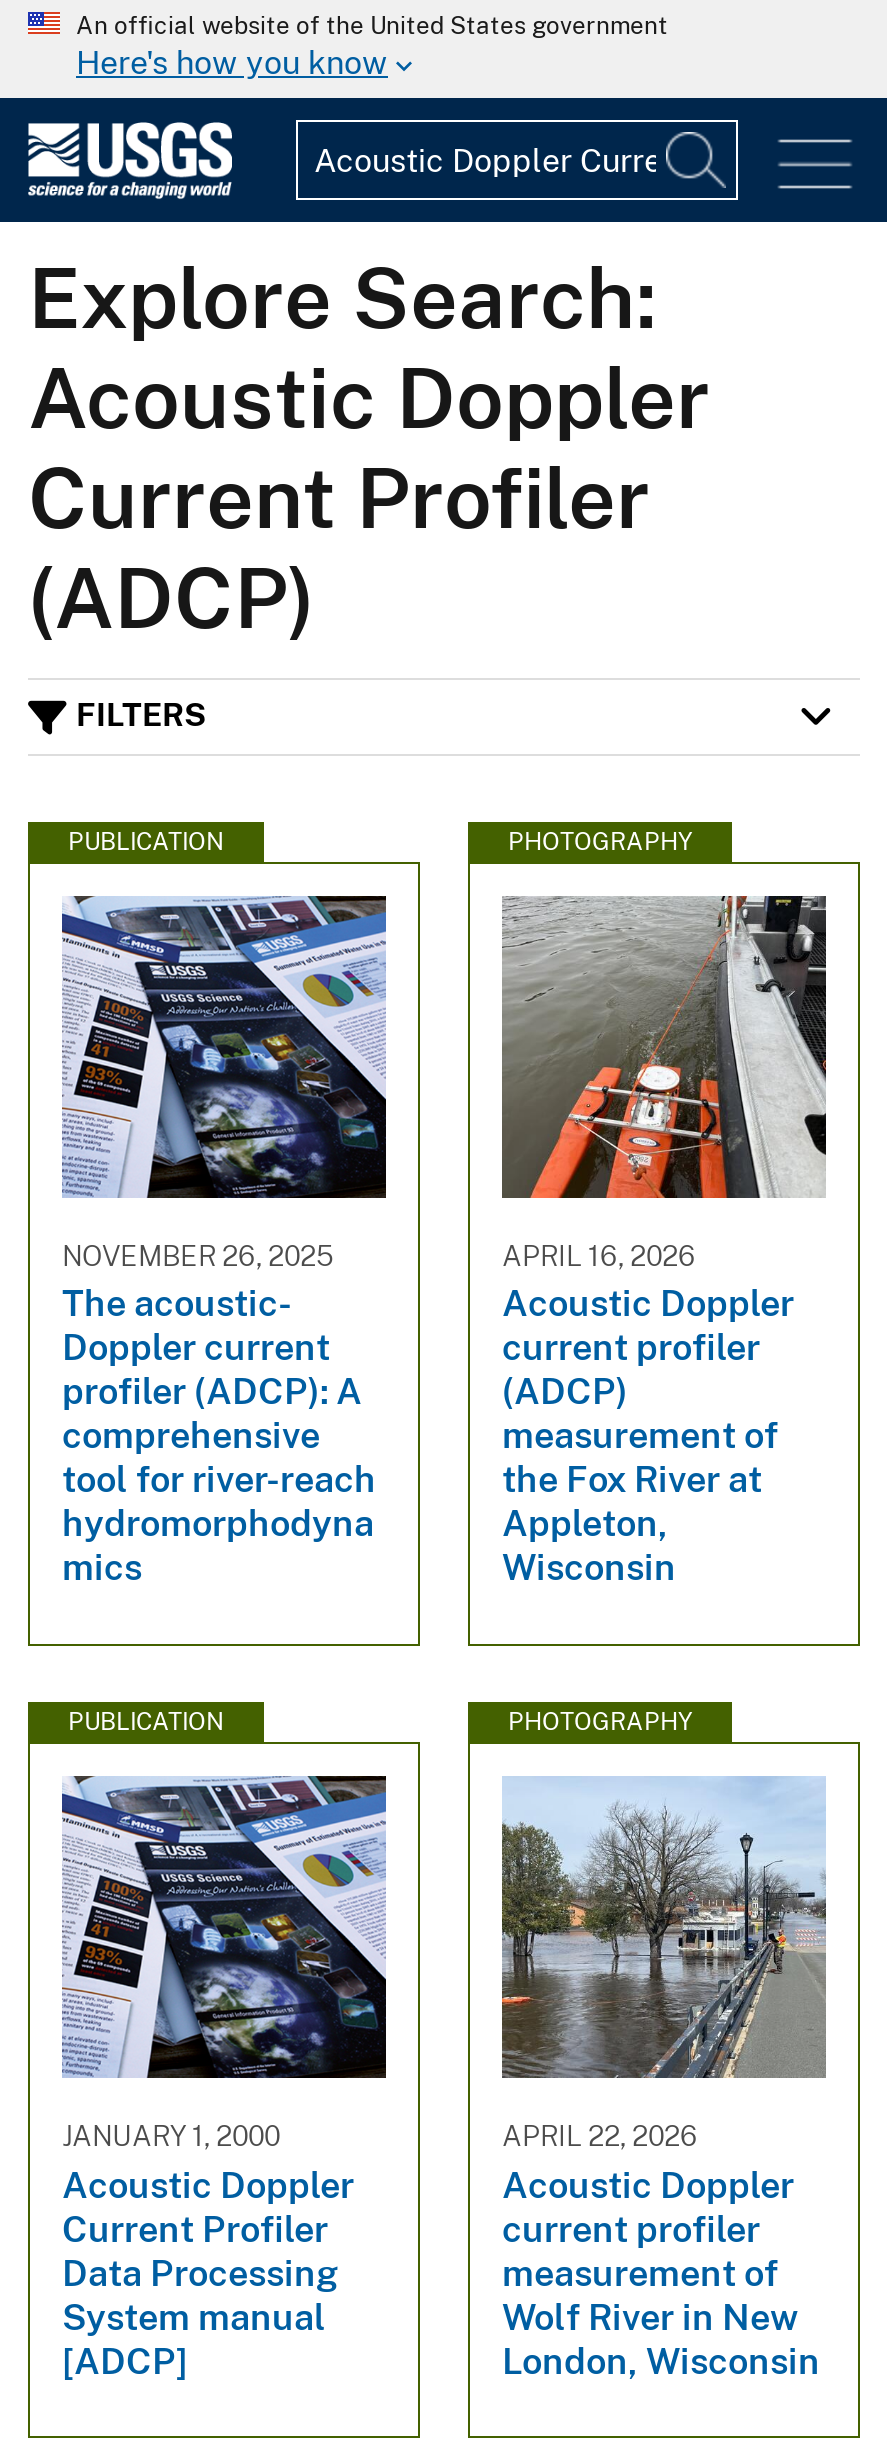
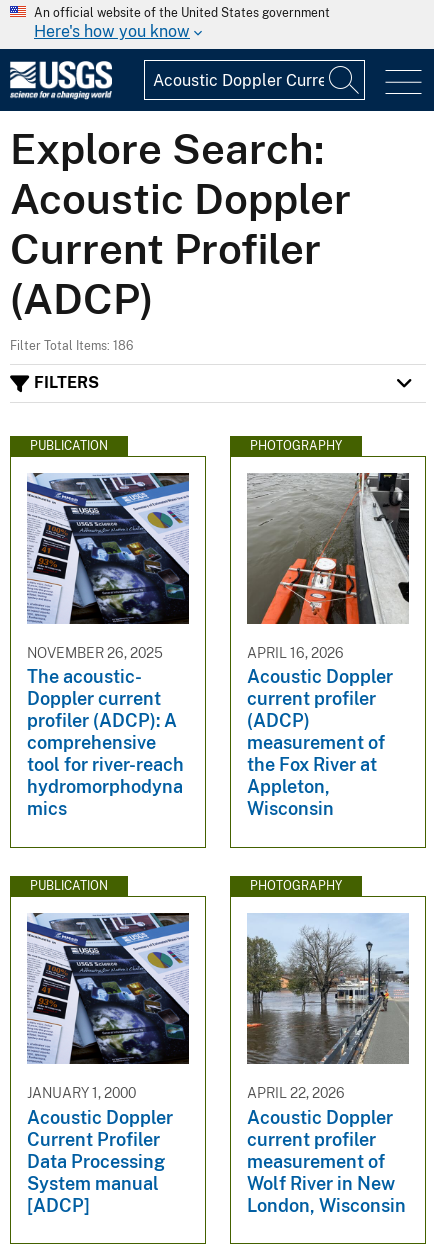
+ Filter Total Items: 186
